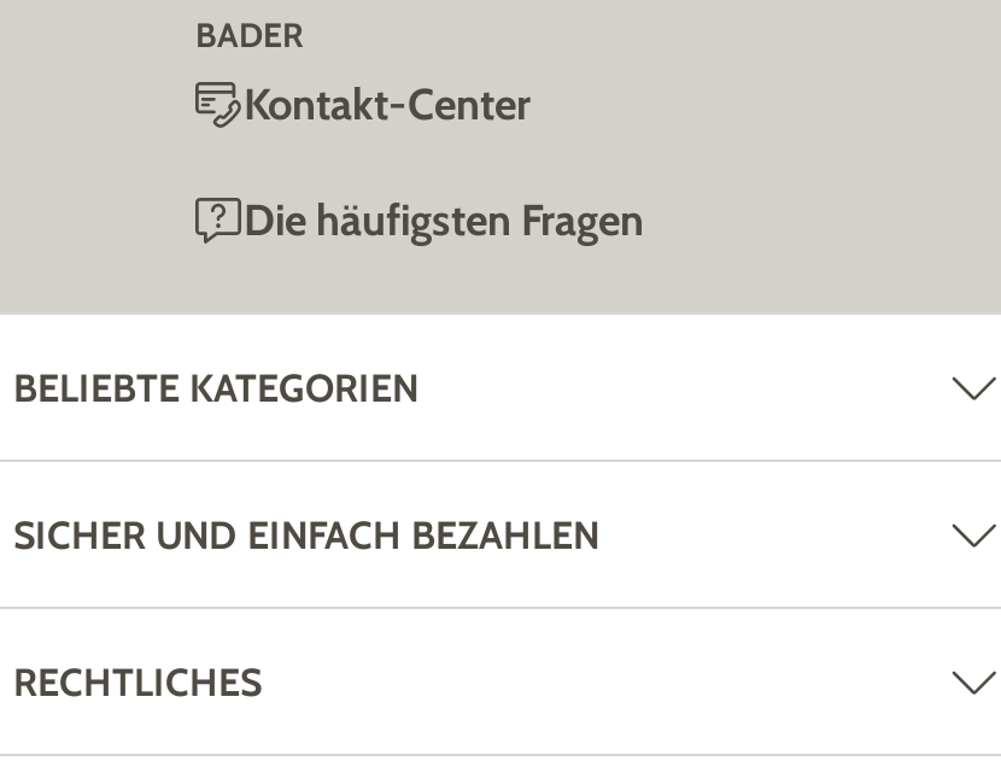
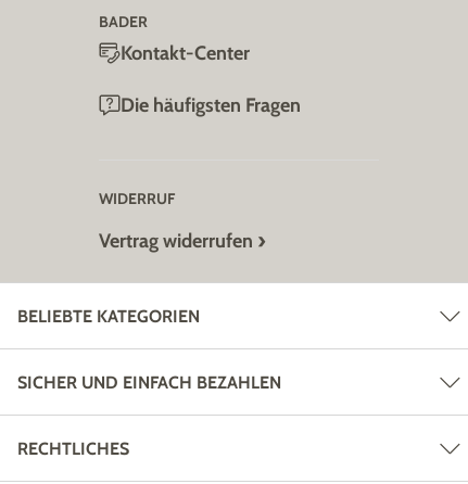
+ WIDERRUF
+ Vertrag widerrufen
